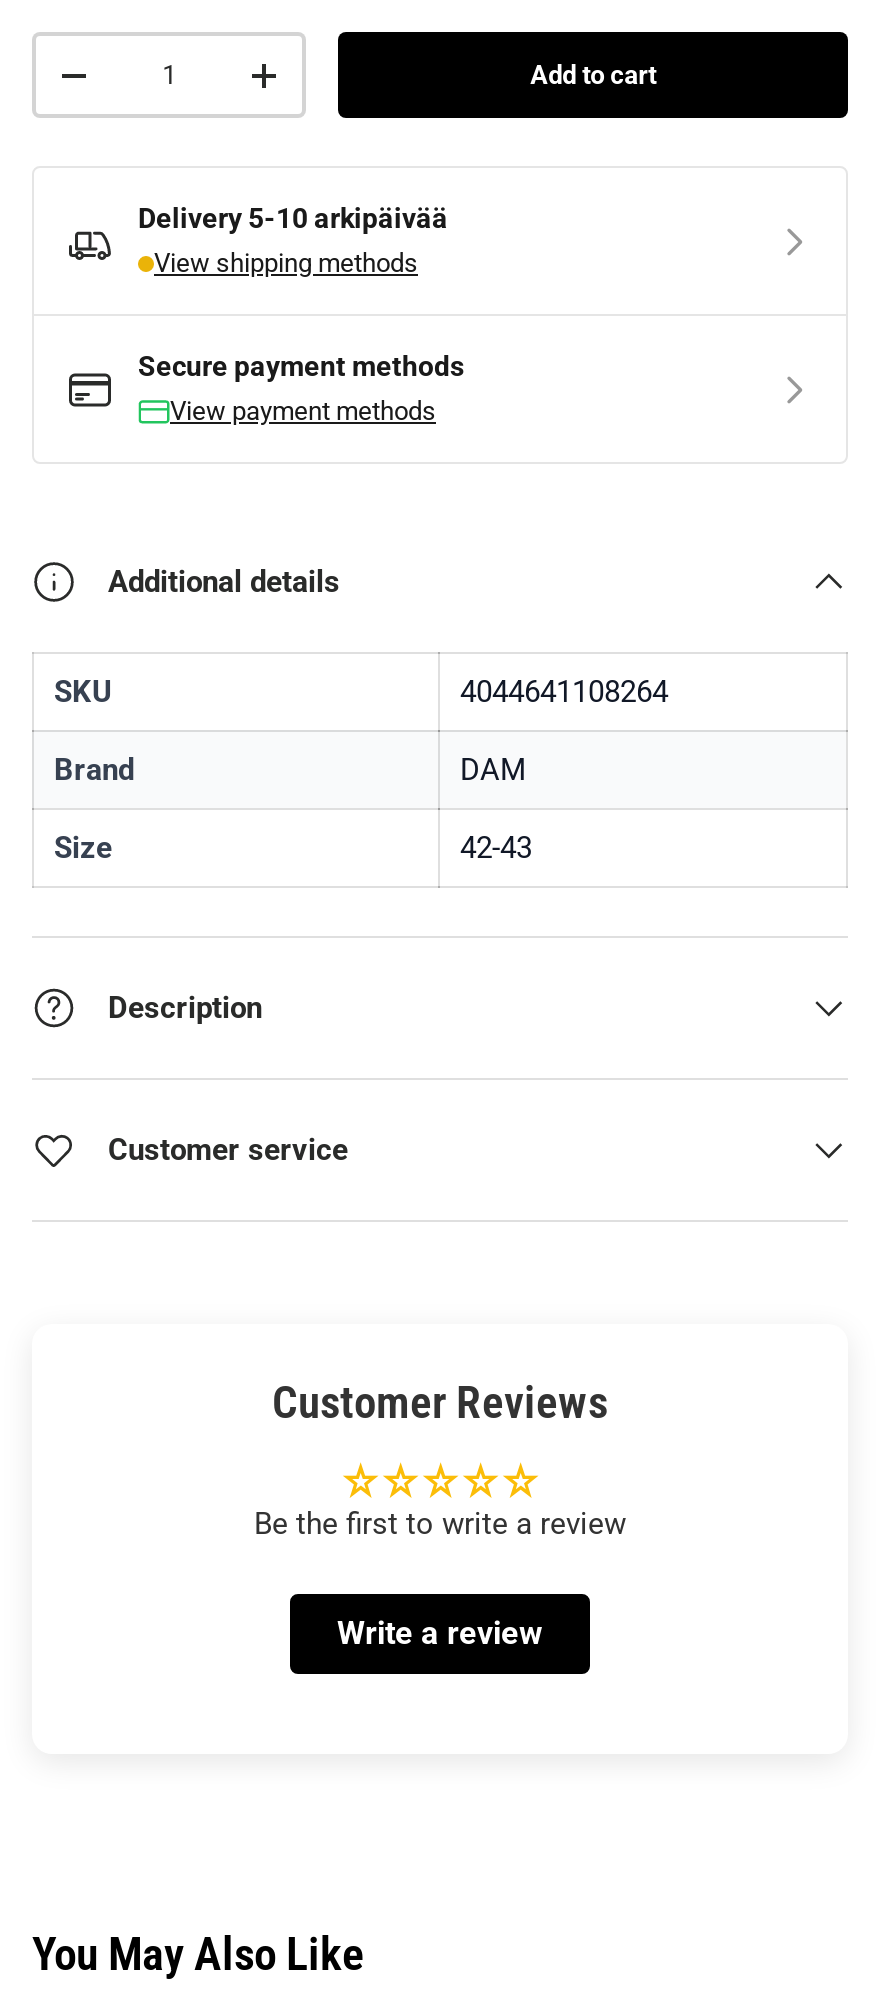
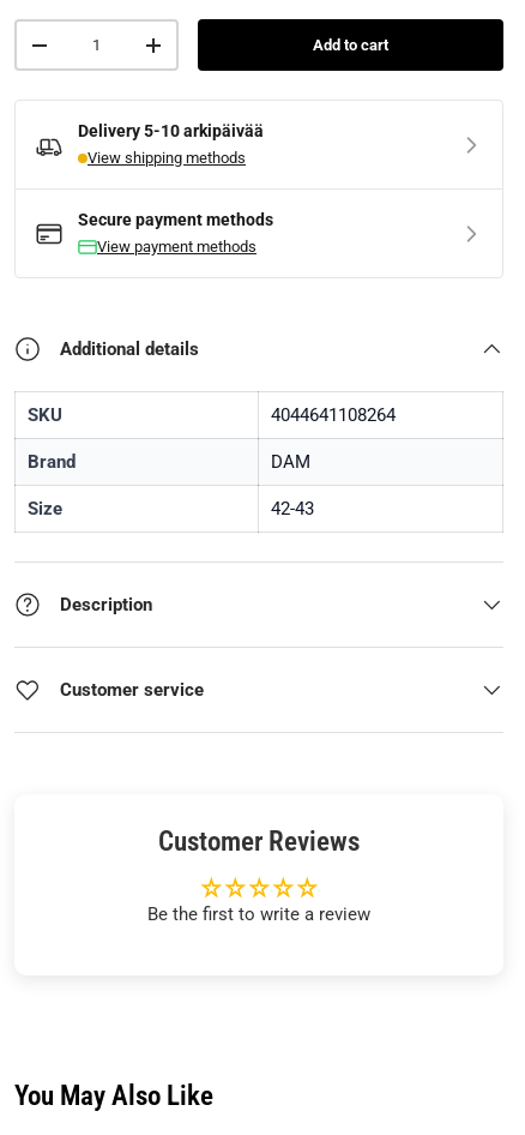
- Write a review
